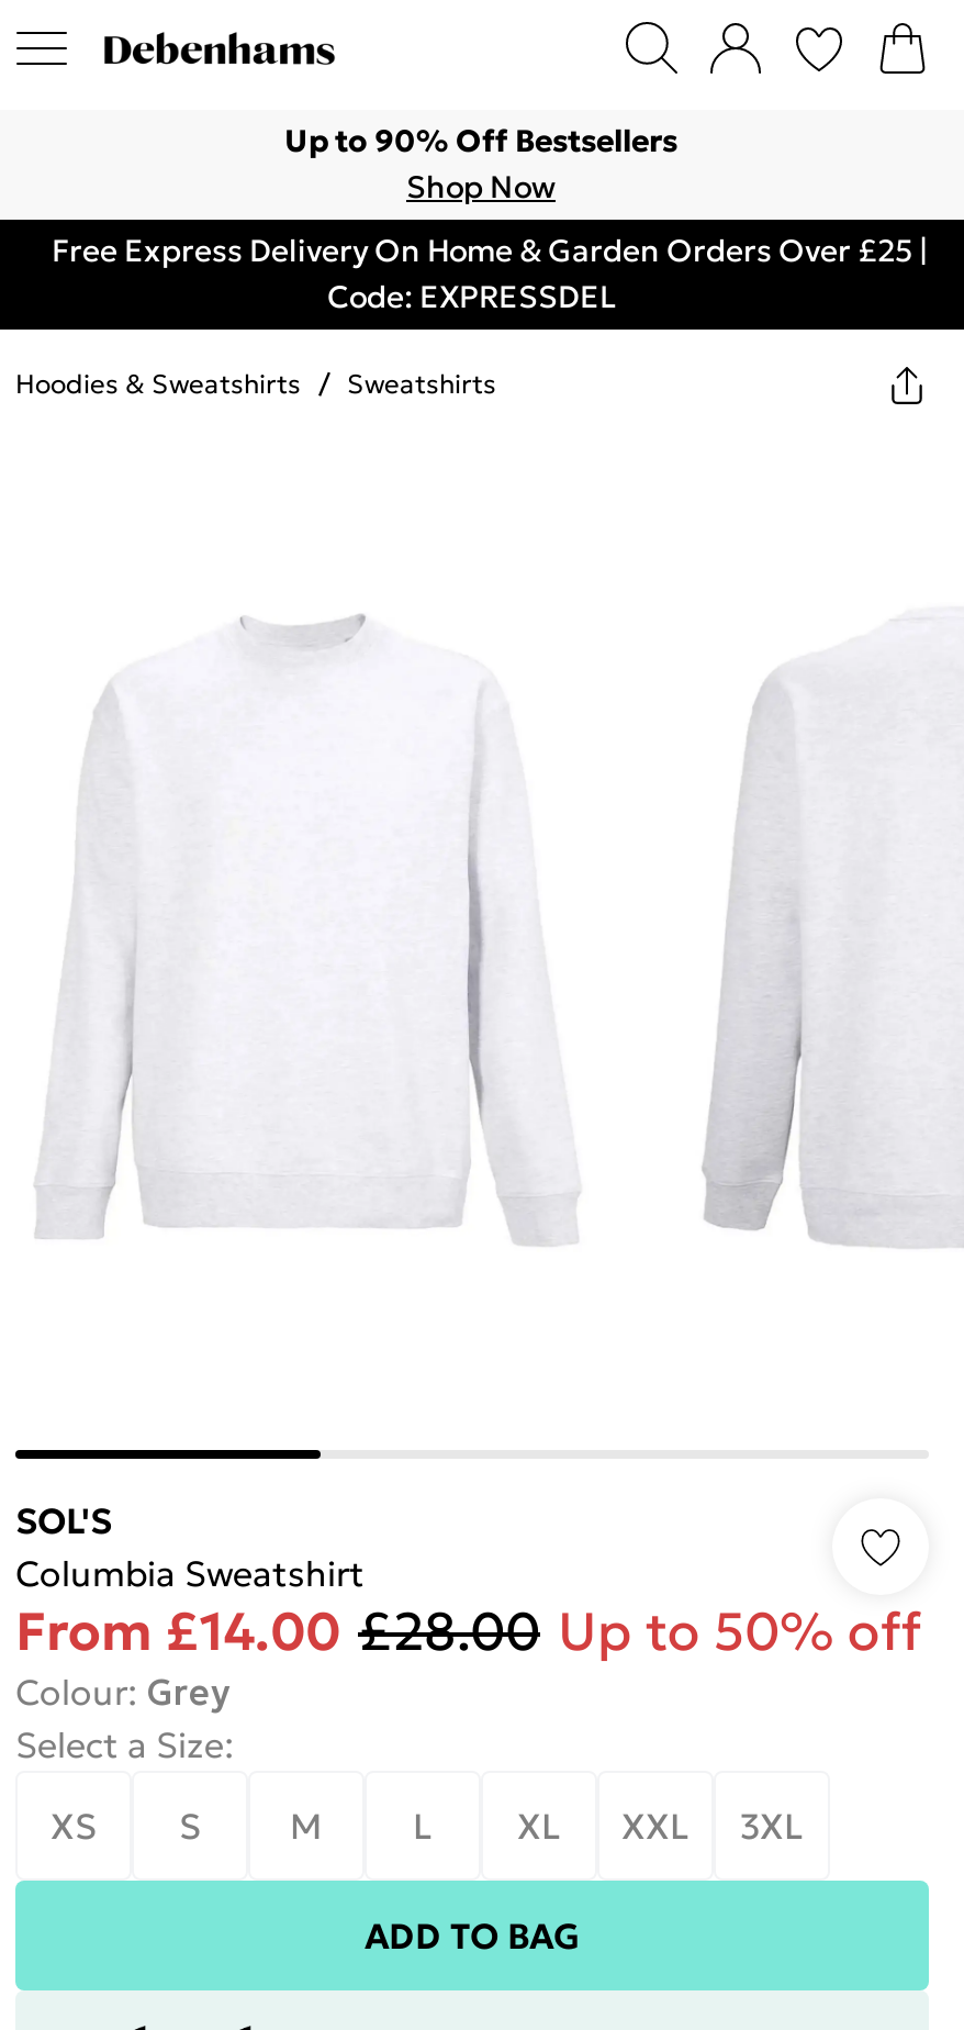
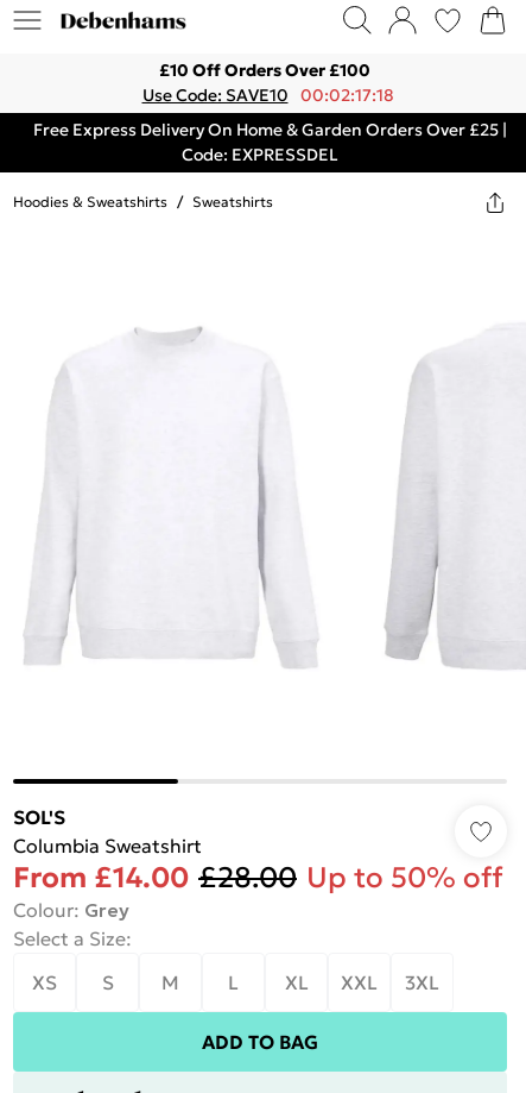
- Up to 90% Off Bestsellers
- Shop Now
+ £10 Off Orders Over £100
+ Use Code: SAVE10 00:02:17:18
